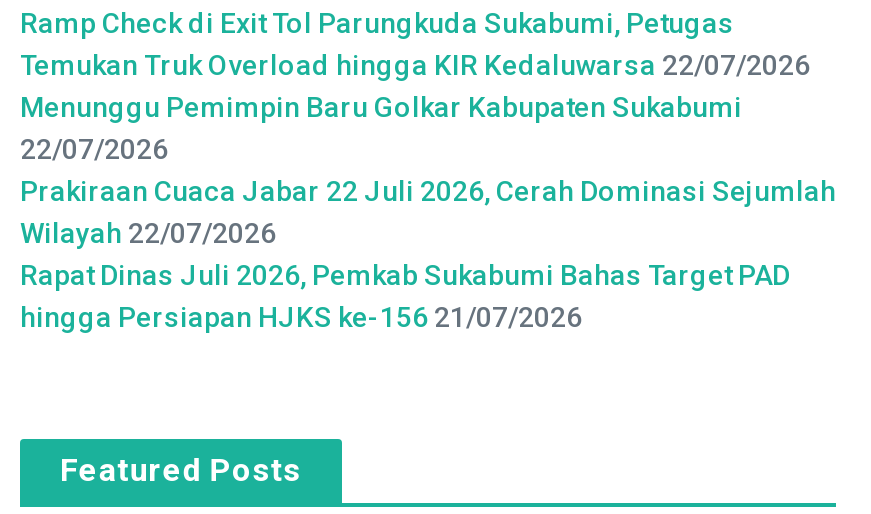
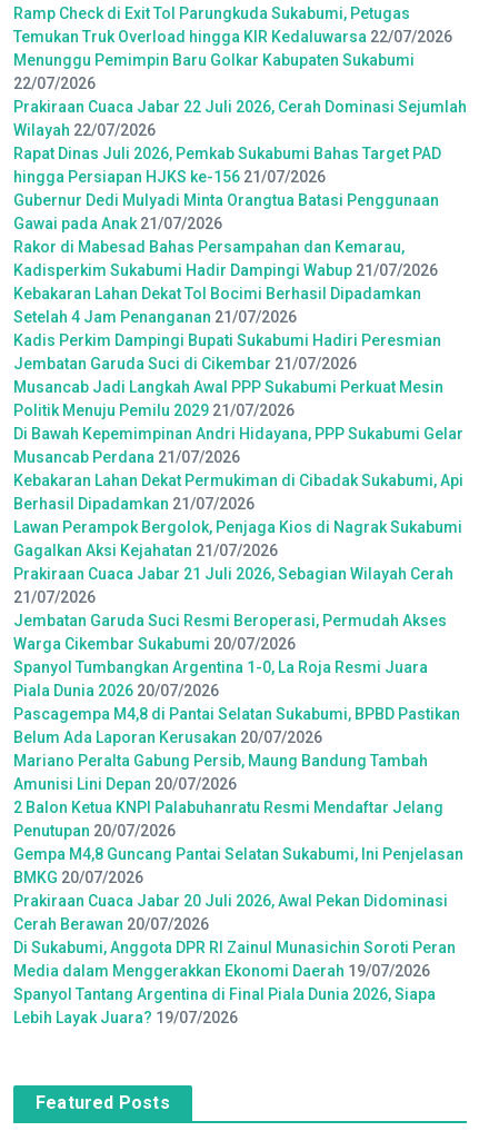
+ Gubernur Dedi Mulyadi Minta Orangtua Batasi Penggunaan
+ Gawai pada Anak 21/07/2026
+ Rakor di Mabesad Bahas Persampahan dan Kemarau,
+ Kadisperkim Sukabumi Hadir Dampingi Wabup 21/07/2026
+ Kebakaran Lahan Dekat Tol Bocimi Berhasil Dipadamkan
+ Setelah 4 Jam Penanganan 21/07/2026
+ Kadis Perkim Dampingi Bupati Sukabumi Hadiri Peresmian
+ Jembatan Garuda Suci di Cikembar 21/07/2026
+ Musancab Jadi Langkah Awal PPP Sukabumi Perkuat Mesin
+ Politik Menuju Pemilu 2029 21/07/2026
+ Di Bawah Kepemimpinan Andri Hidayana, PPP Sukabumi Gelar
+ Musancab Perdana 21/07/2026
+ Kebakaran Lahan Dekat Permukiman di Cibadak Sukabumi, Api
+ Berhasil Dipadamkan 21/07/2026
+ Lawan Perampok Bergolok, Penjaga Kios di Nagrak Sukabumi
+ Gagalkan Aksi Kejahatan 21/07/2026
+ Prakiraan Cuaca Jabar 21 Juli 2026, Sebagian Wilayah Cerah
+ 21/07/2026
+ Jembatan Garuda Suci Resmi Beroperasi, Permudah Akses
+ Warga Cikembar Sukabumi 20/07/2026
+ Spanyol Tumbangkan Argentina 1-0, La Roja Resmi Juara
+ Piala Dunia 2026 20/07/2026
+ Pascagempa M4,8 di Pantai Selatan Sukabumi, BPBD Pastikan
+ Belum Ada Laporan Kerusakan 20/07/2026
+ Mariano Peralta Gabung Persib, Maung Bandung Tambah
+ Amunisi Lini Depan 20/07/2026
+ 2 Balon Ketua KNPI Palabuhanratu Resmi Mendaftar Jelang
+ Penutupan 20/07/2026
+ Gempa M4,8 Guncang Pantai Selatan Sukabumi, Ini Penjelasan
+ BMKG 20/07/2026
+ Prakiraan Cuaca Jabar 20 Juli 2026, Awal Pekan Didominasi
+ Cerah Berawan 20/07/2026
+ Di Sukabumi, Anggota DPR RI Zainul Munasichin Soroti Peran
+ Media dalam Menggerakkan Ekonomi Daerah 19/07/2026
+ Spanyol Tantang Argentina di Final Piala Dunia 2026, Siapa
+ Lebih Layak Juara? 19/07/2026
